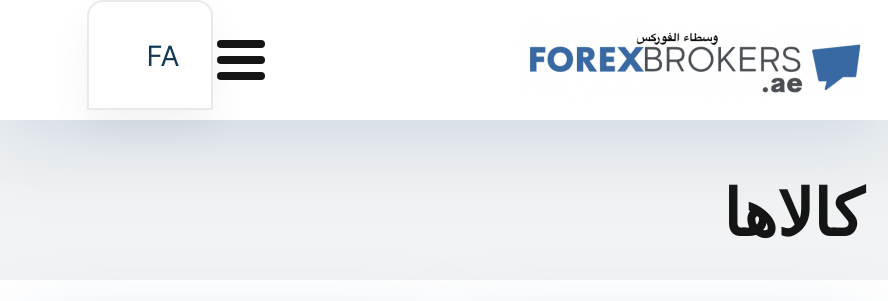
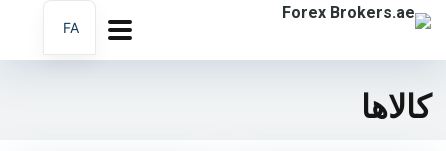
- [image]
+ [image]
